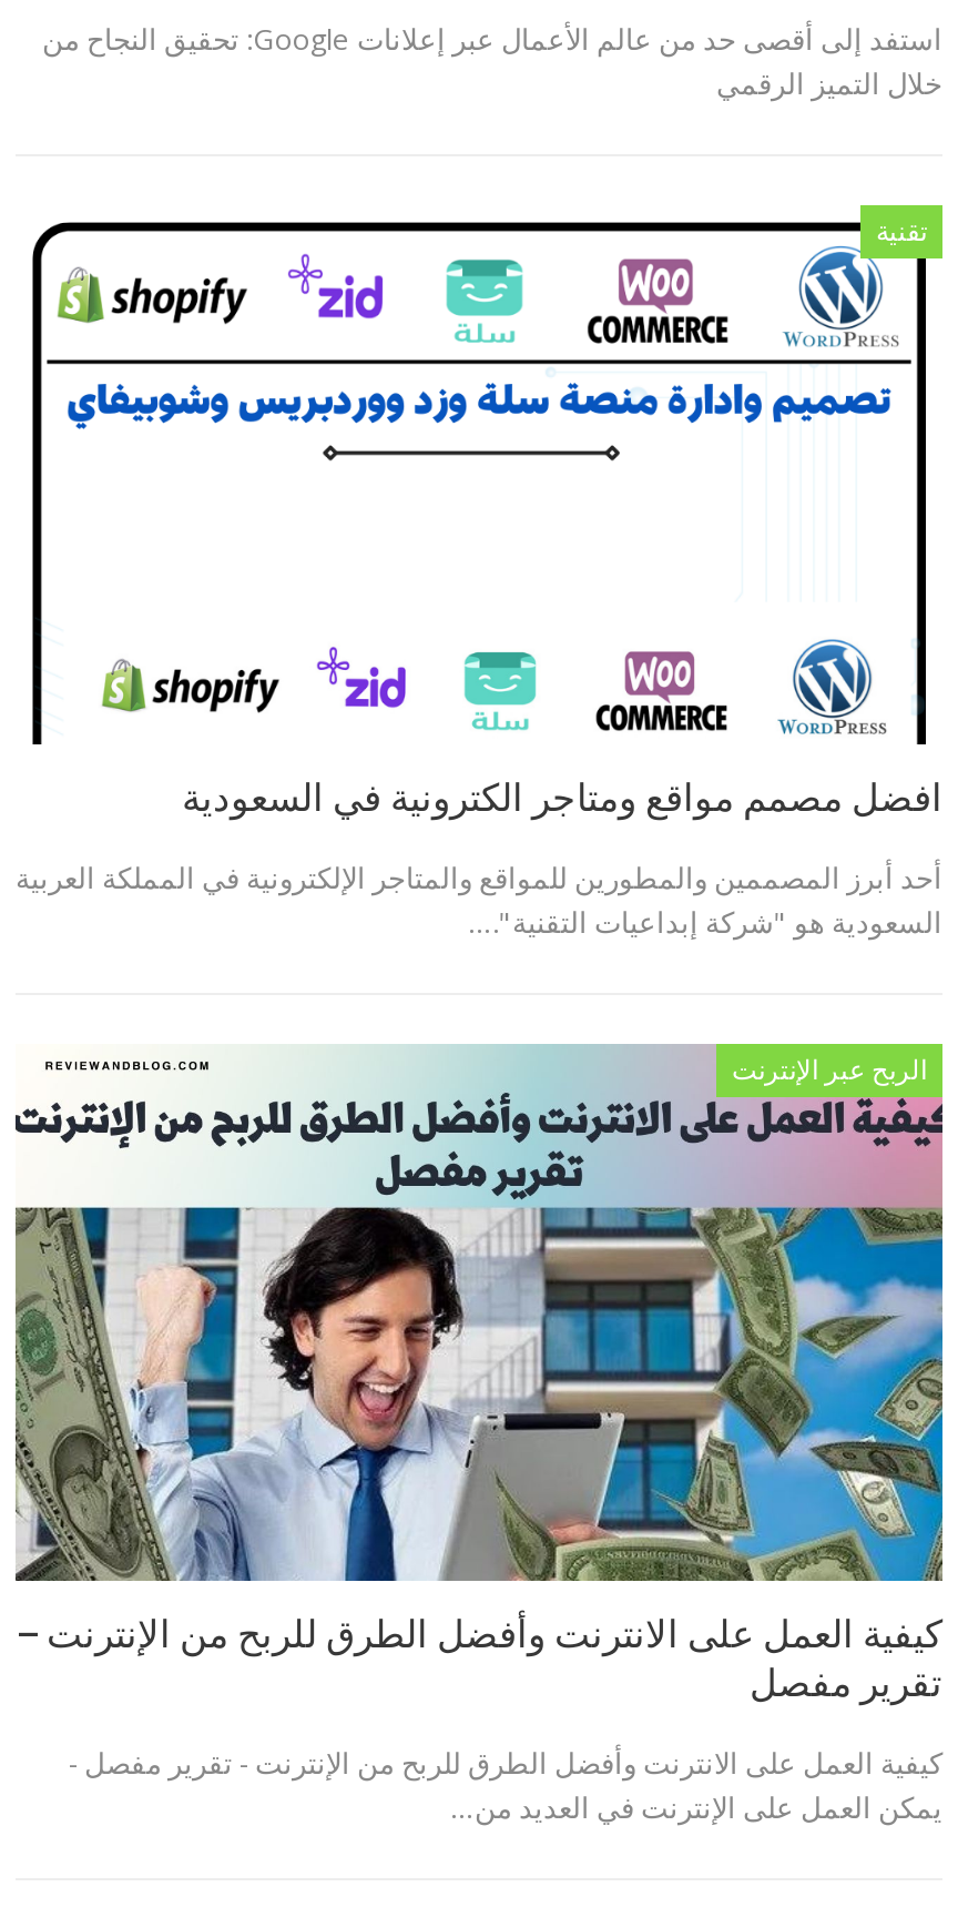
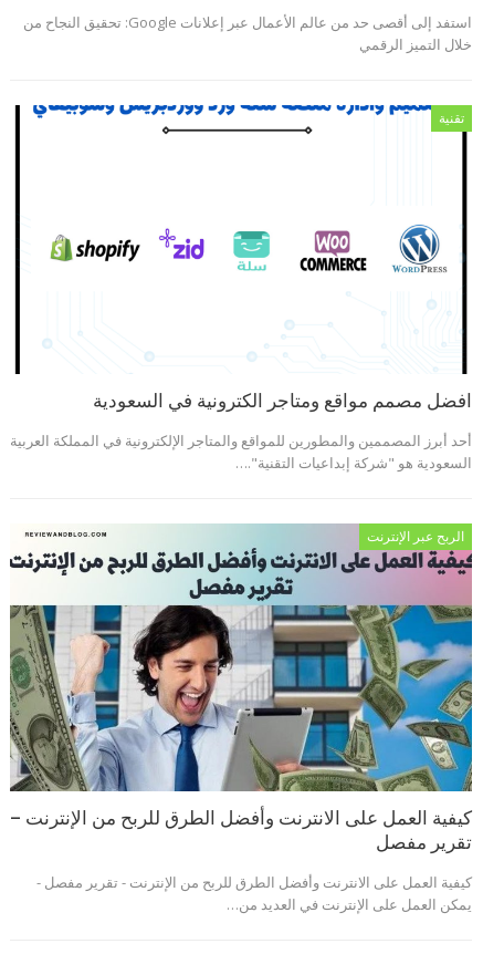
- [image]
+ [image]
